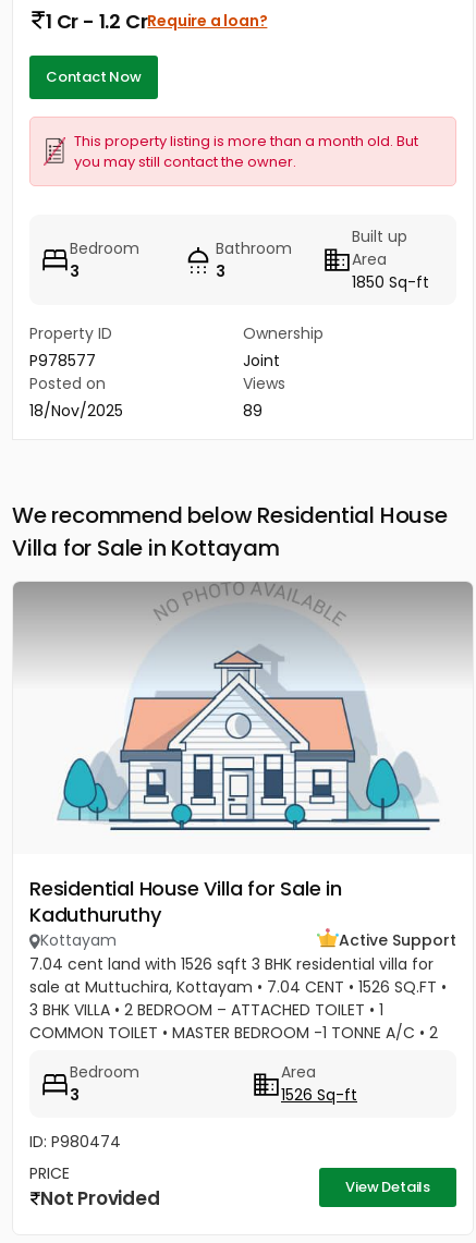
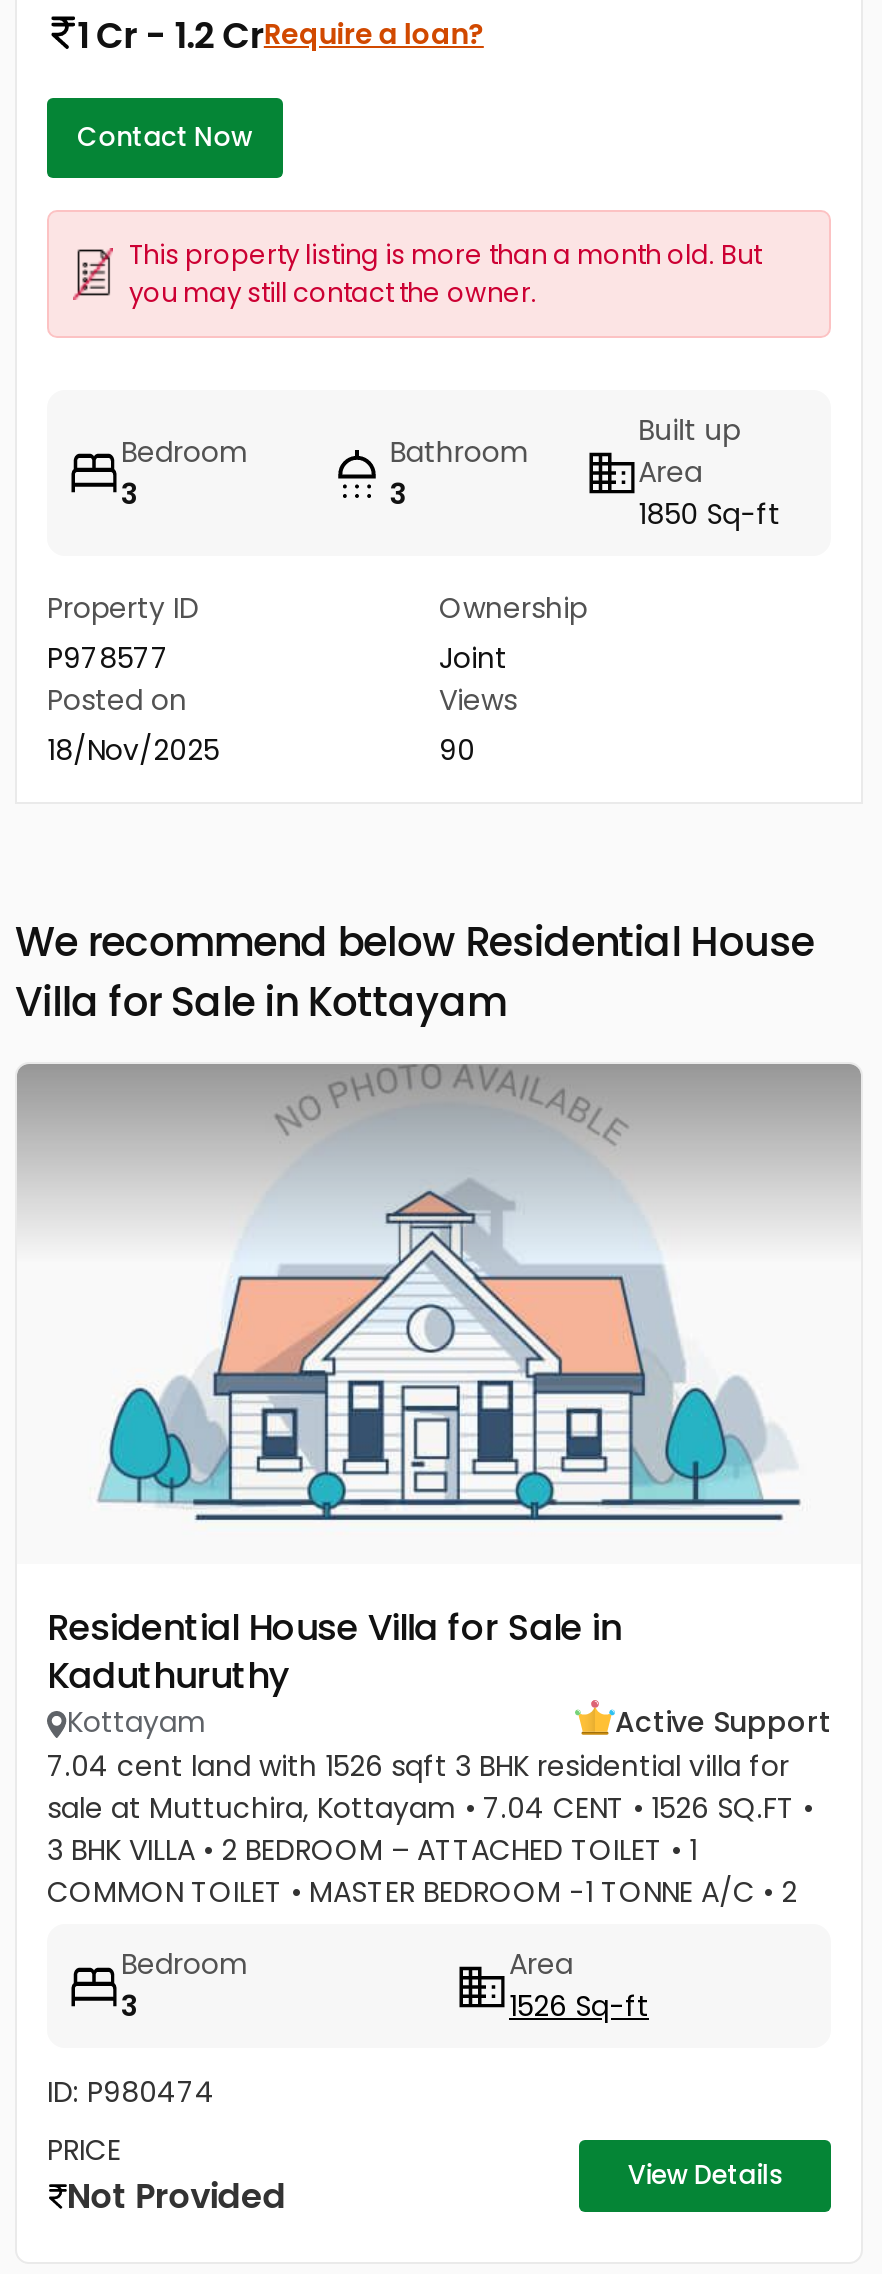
- 89
+ 90
